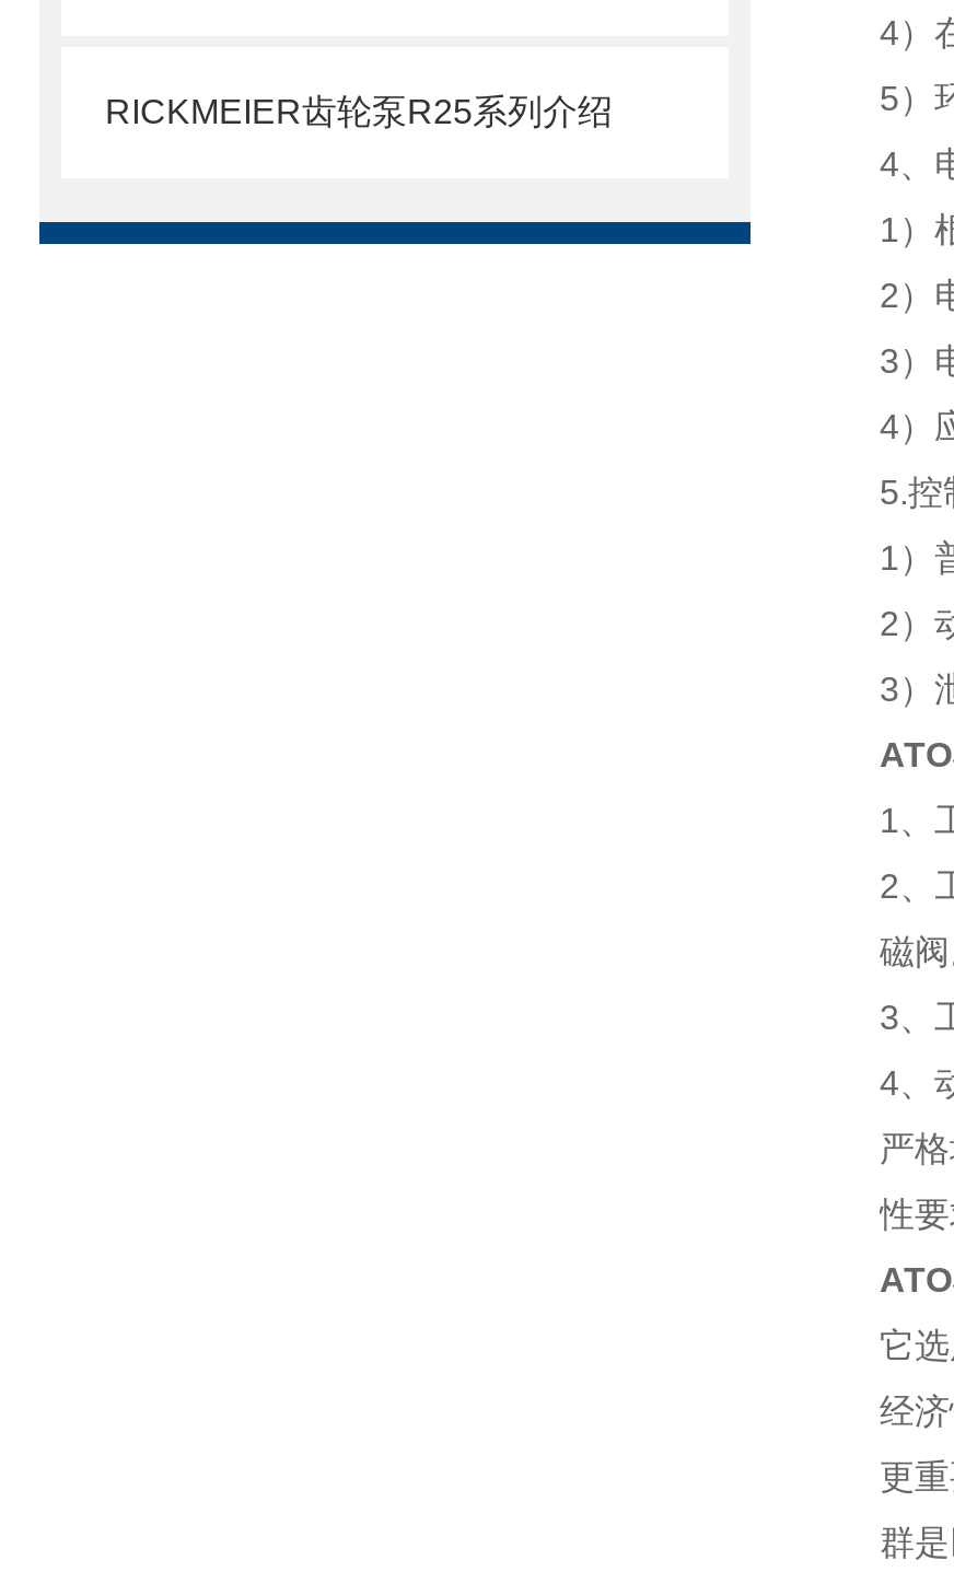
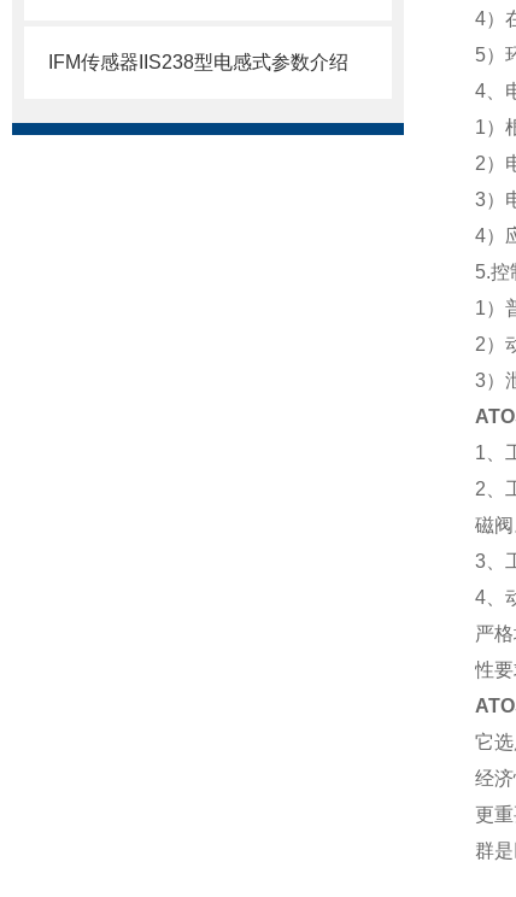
- RICKMEIER齿轮泵R25系列介绍
+ IFM传感器IIS238型电感式参数介绍
